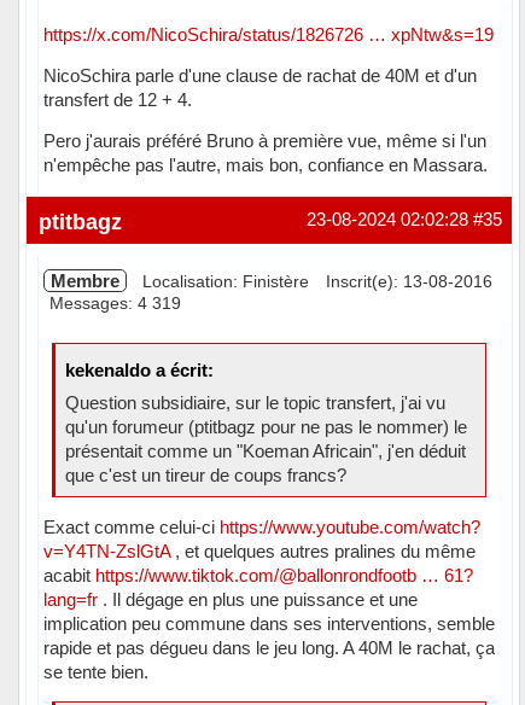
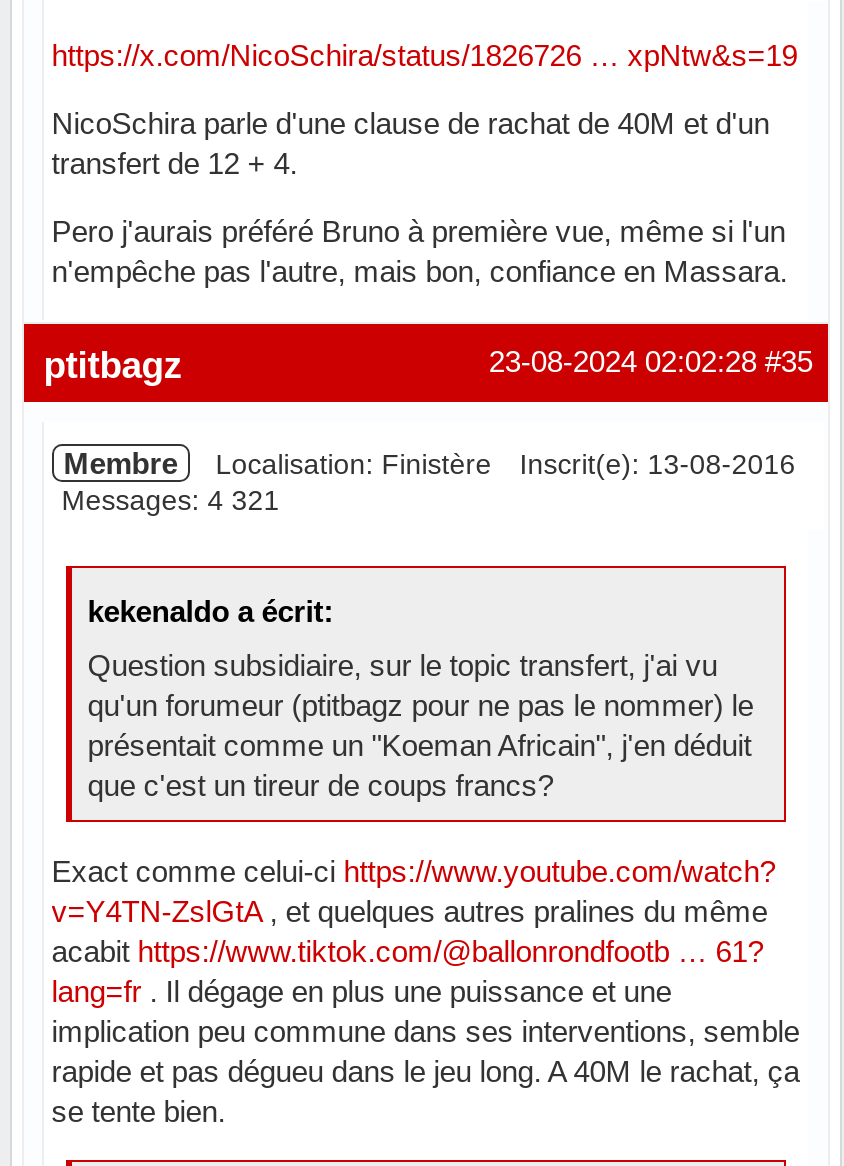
- Messages: 4 319
+ Messages: 4 321
